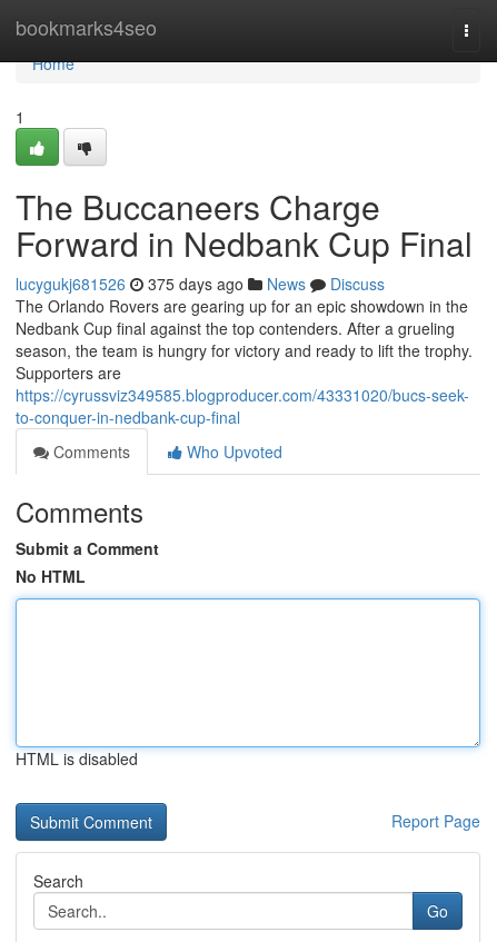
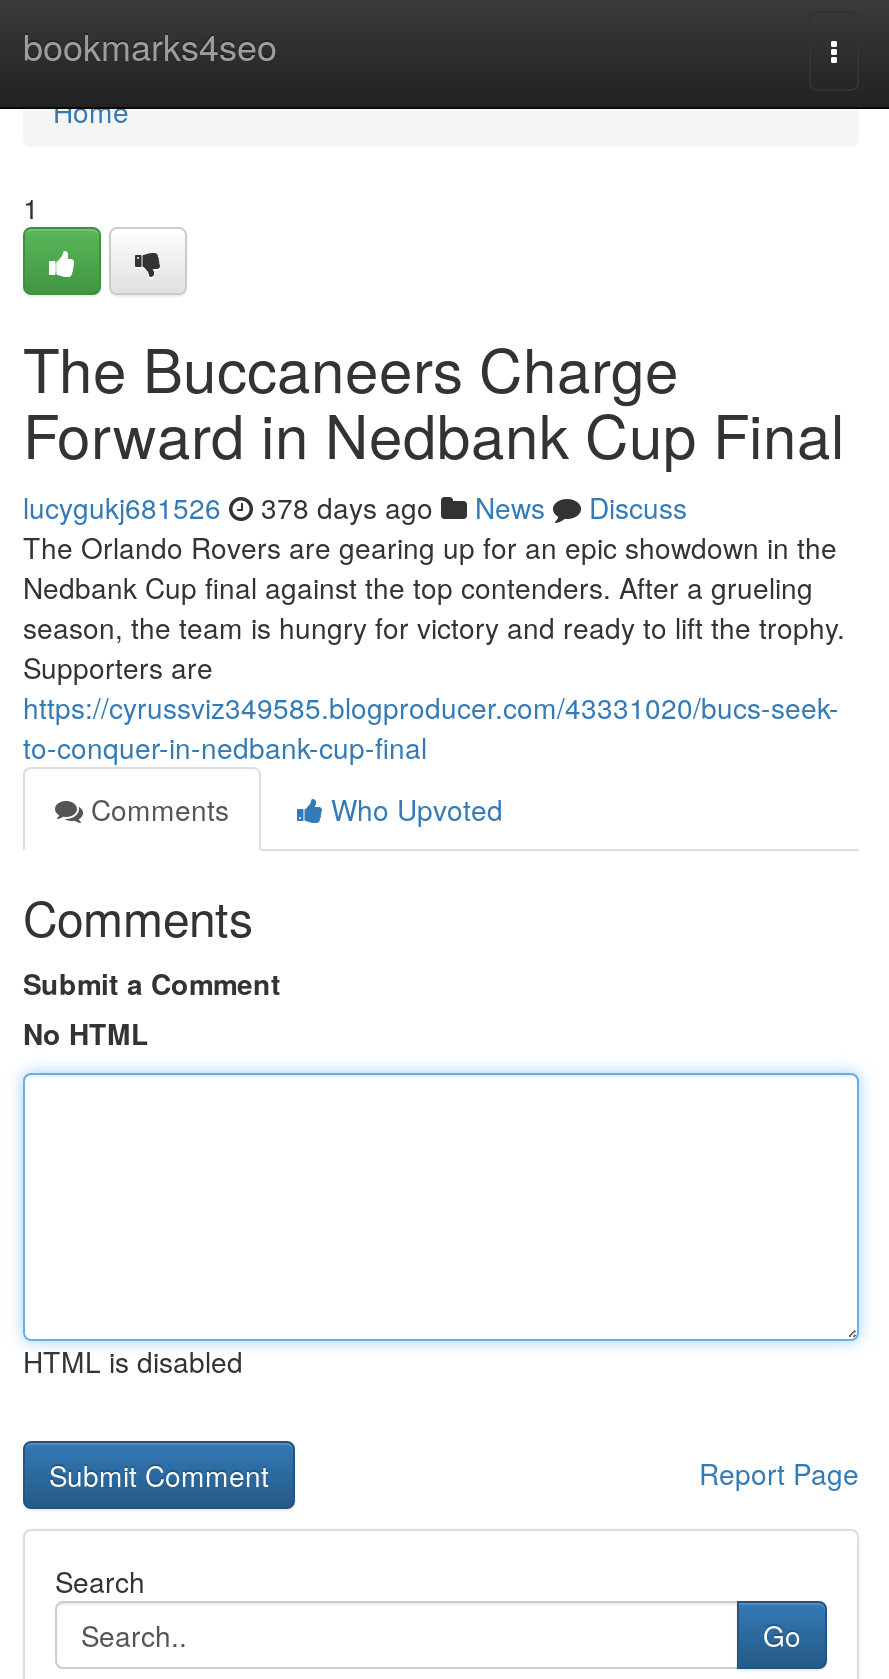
- lucygukj681526 375 days ago News Discuss
+ lucygukj681526 378 days ago News Discuss
